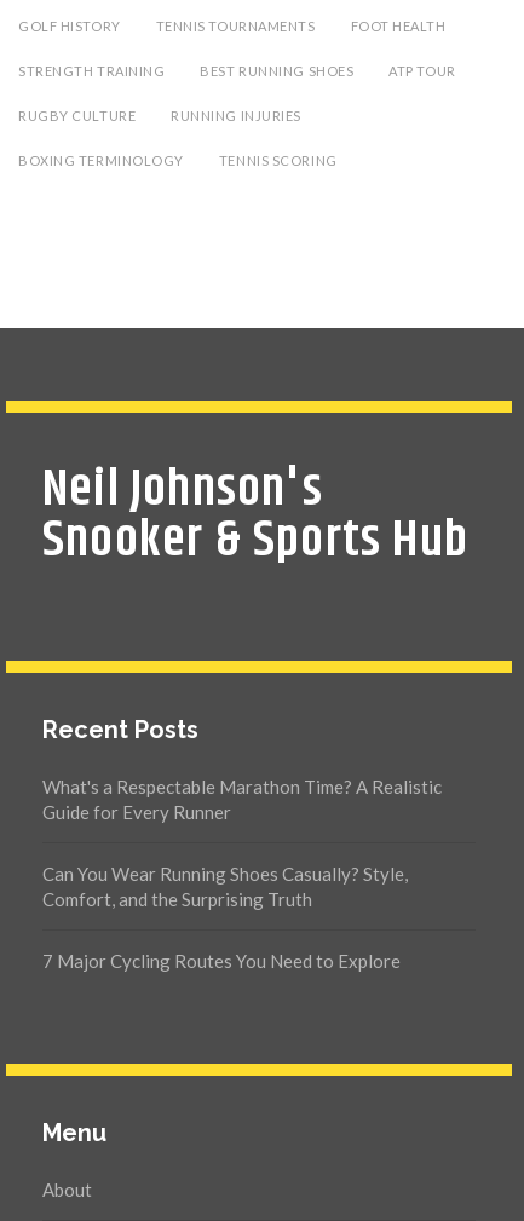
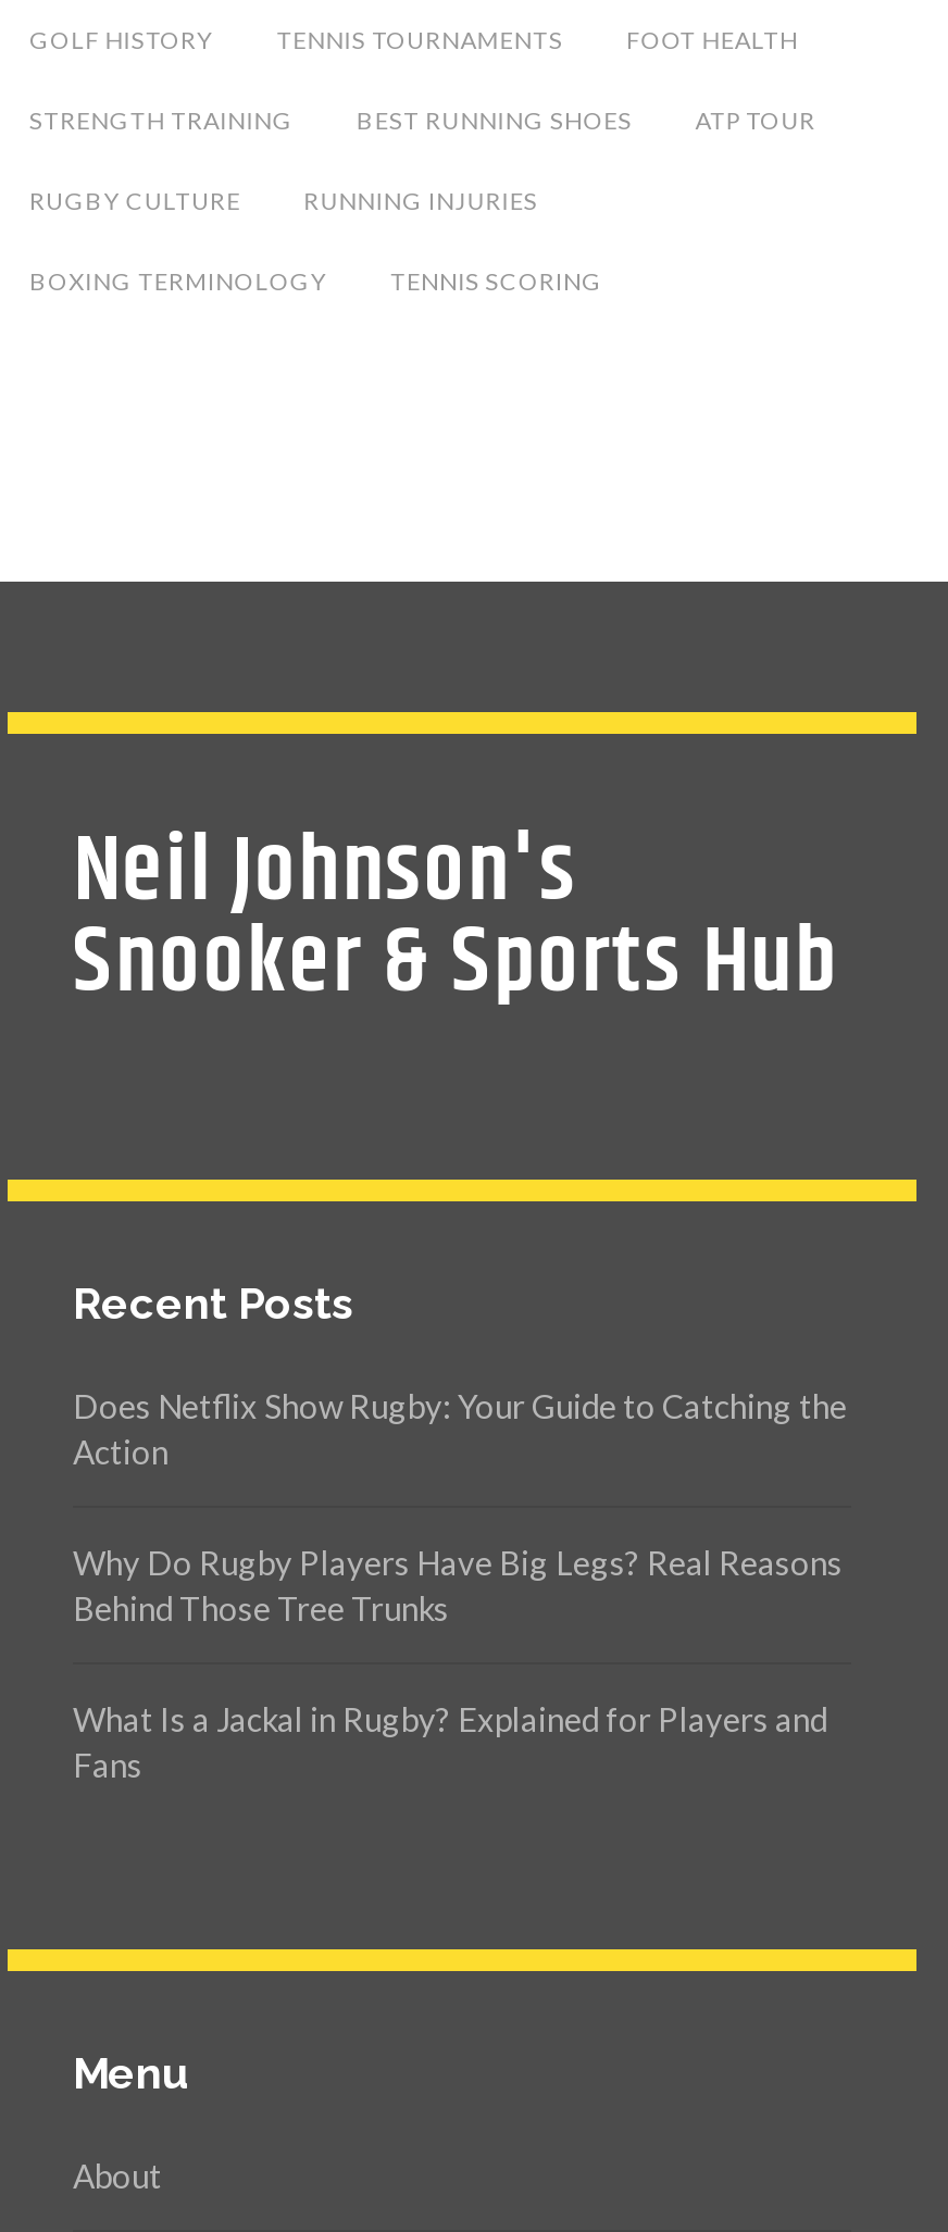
- What's a Respectable Marathon Time? A Realistic
- Guide for Every Runner
+ Does Netflix Show Rugby: Your Guide to Catching the
+ Action

- Can You Wear Running Shoes Casually? Style,
- Comfort, and the Surprising Truth
+ Why Do Rugby Players Have Big Legs? Real Reasons
+ Behind Those Tree Trunks

- 7 Major Cycling Routes You Need to Explore
+ What Is a Jackal in Rugby? Explained for Players and
+ Fans
